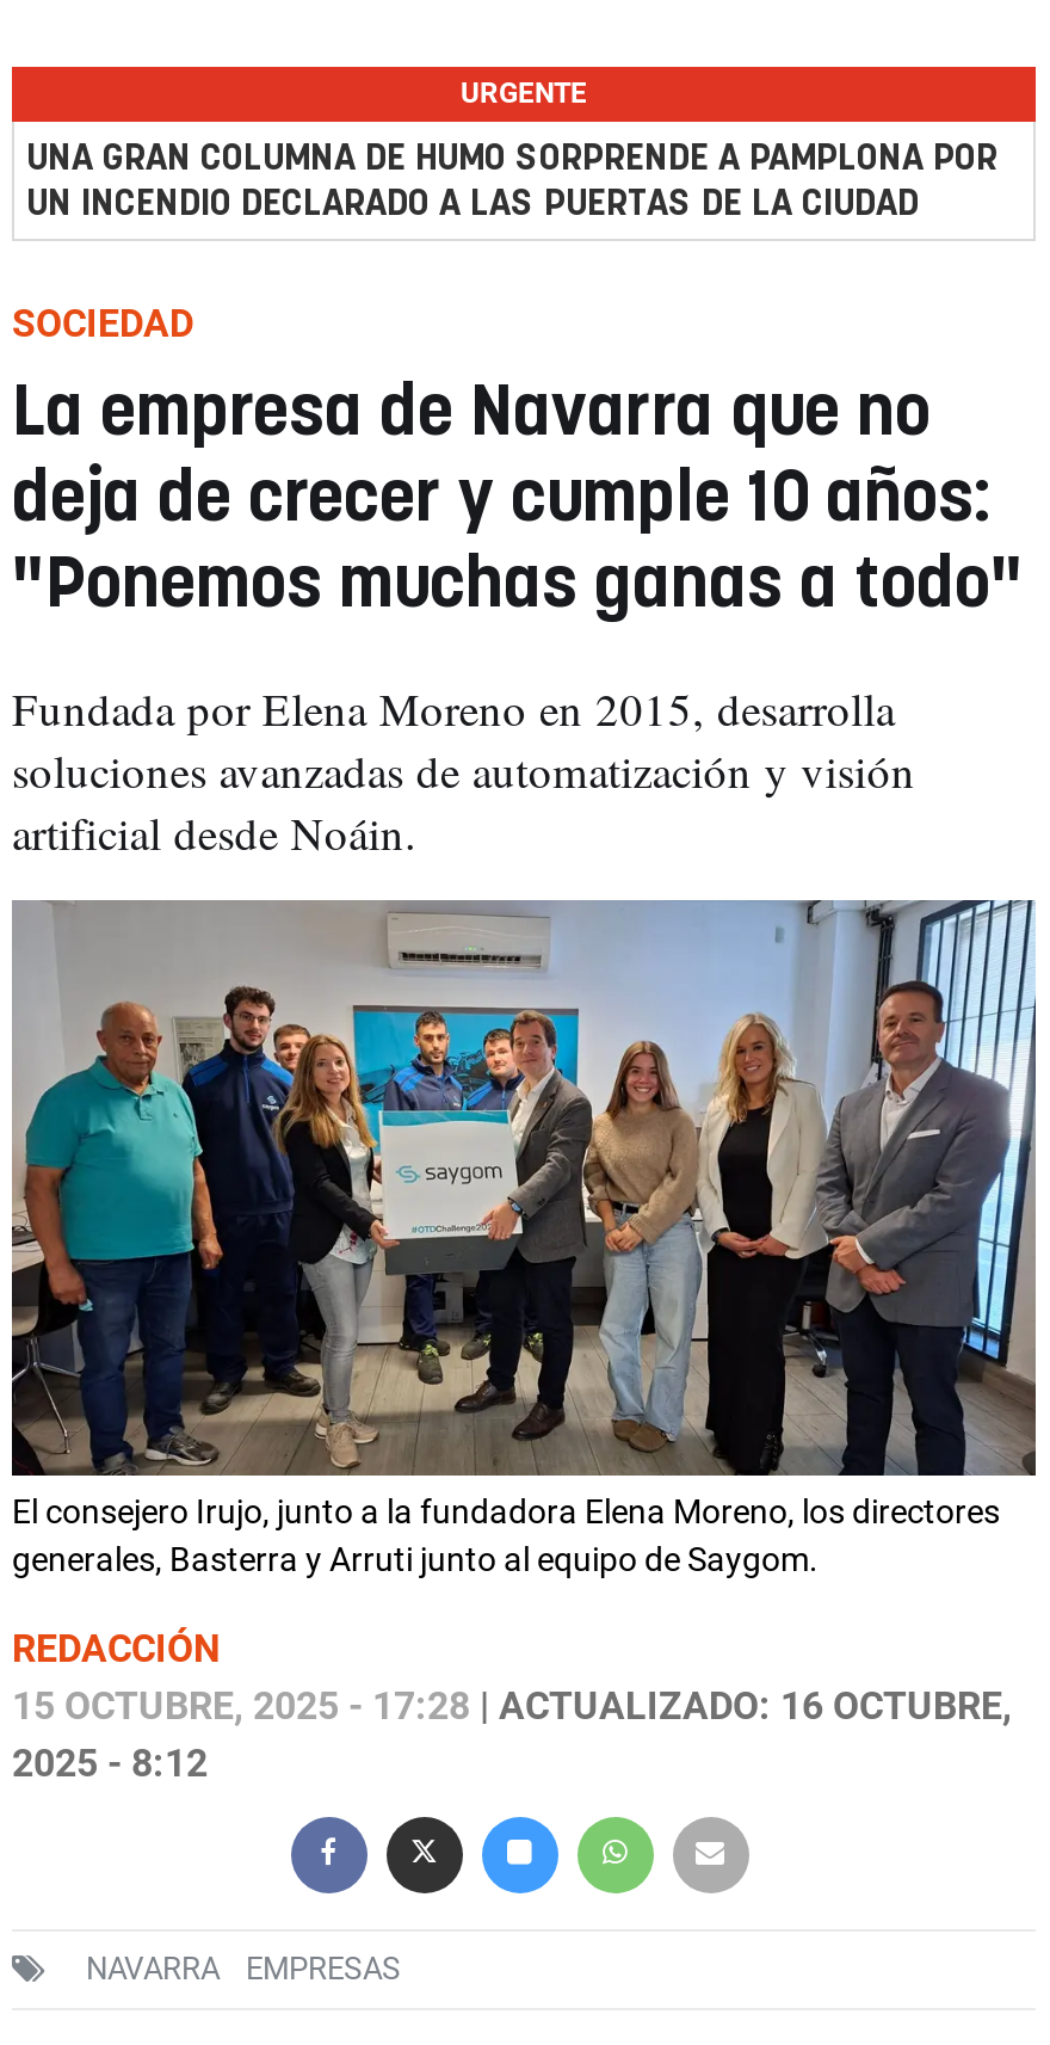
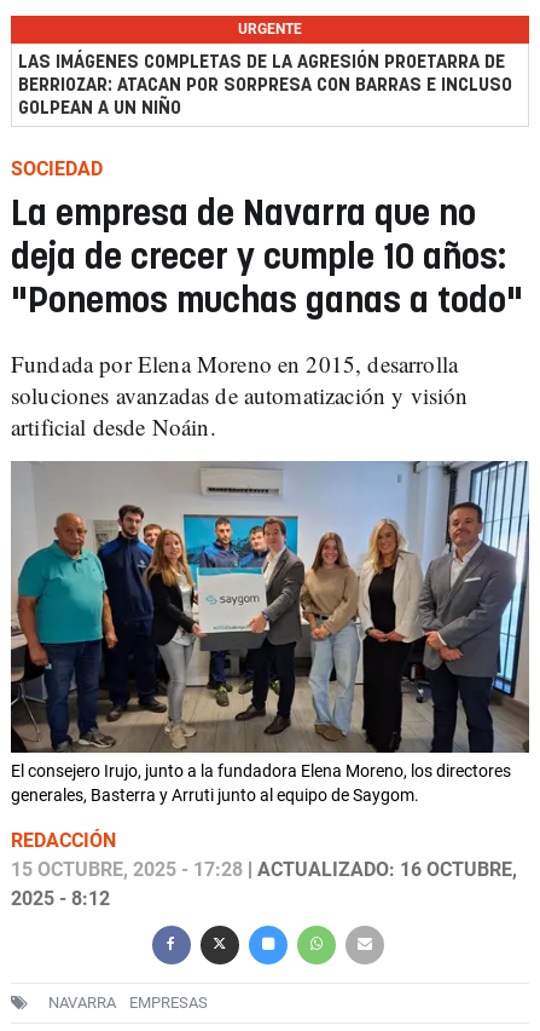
- UNA GRAN COLUMNA DE HUMO SORPRENDE A PAMPLONA POR
- UN INCENDIO DECLARADO A LAS PUERTAS DE LA CIUDAD
+ LAS IMÁGENES COMPLETAS DE LA AGRESIÓN PROETARRA DE
+ BERRIOZAR: ATACAN POR SORPRESA CON BARRAS E INCLUSO
+ GOLPEAN A UN NIÑO
